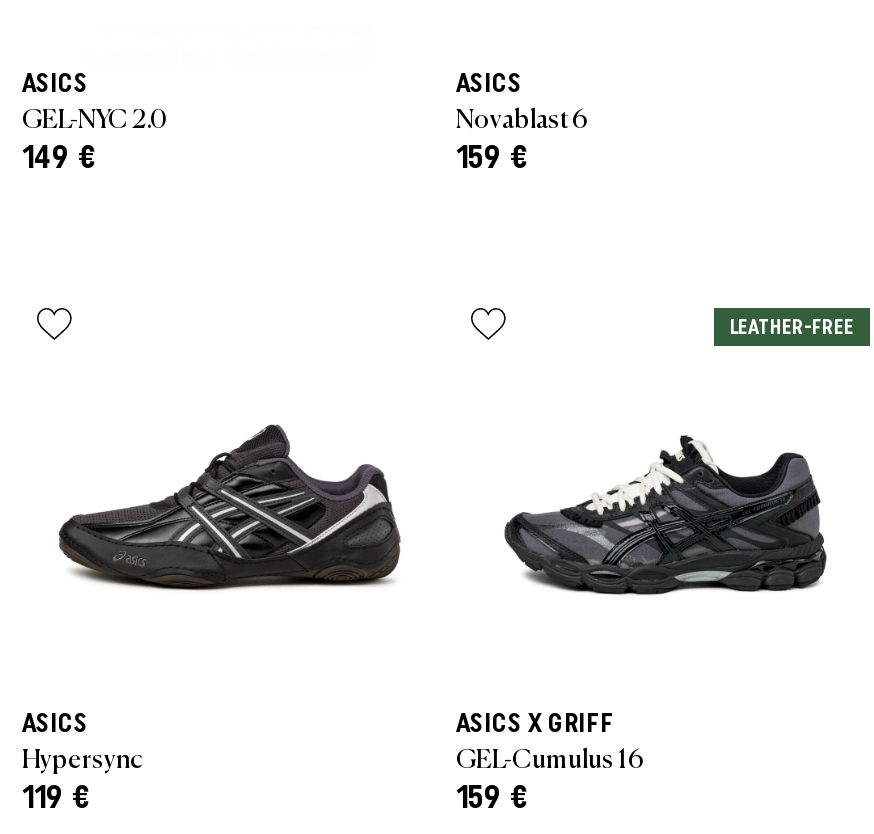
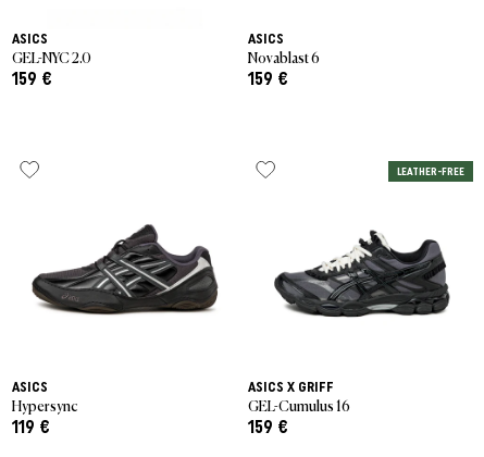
- 149 €
+ 159 €
